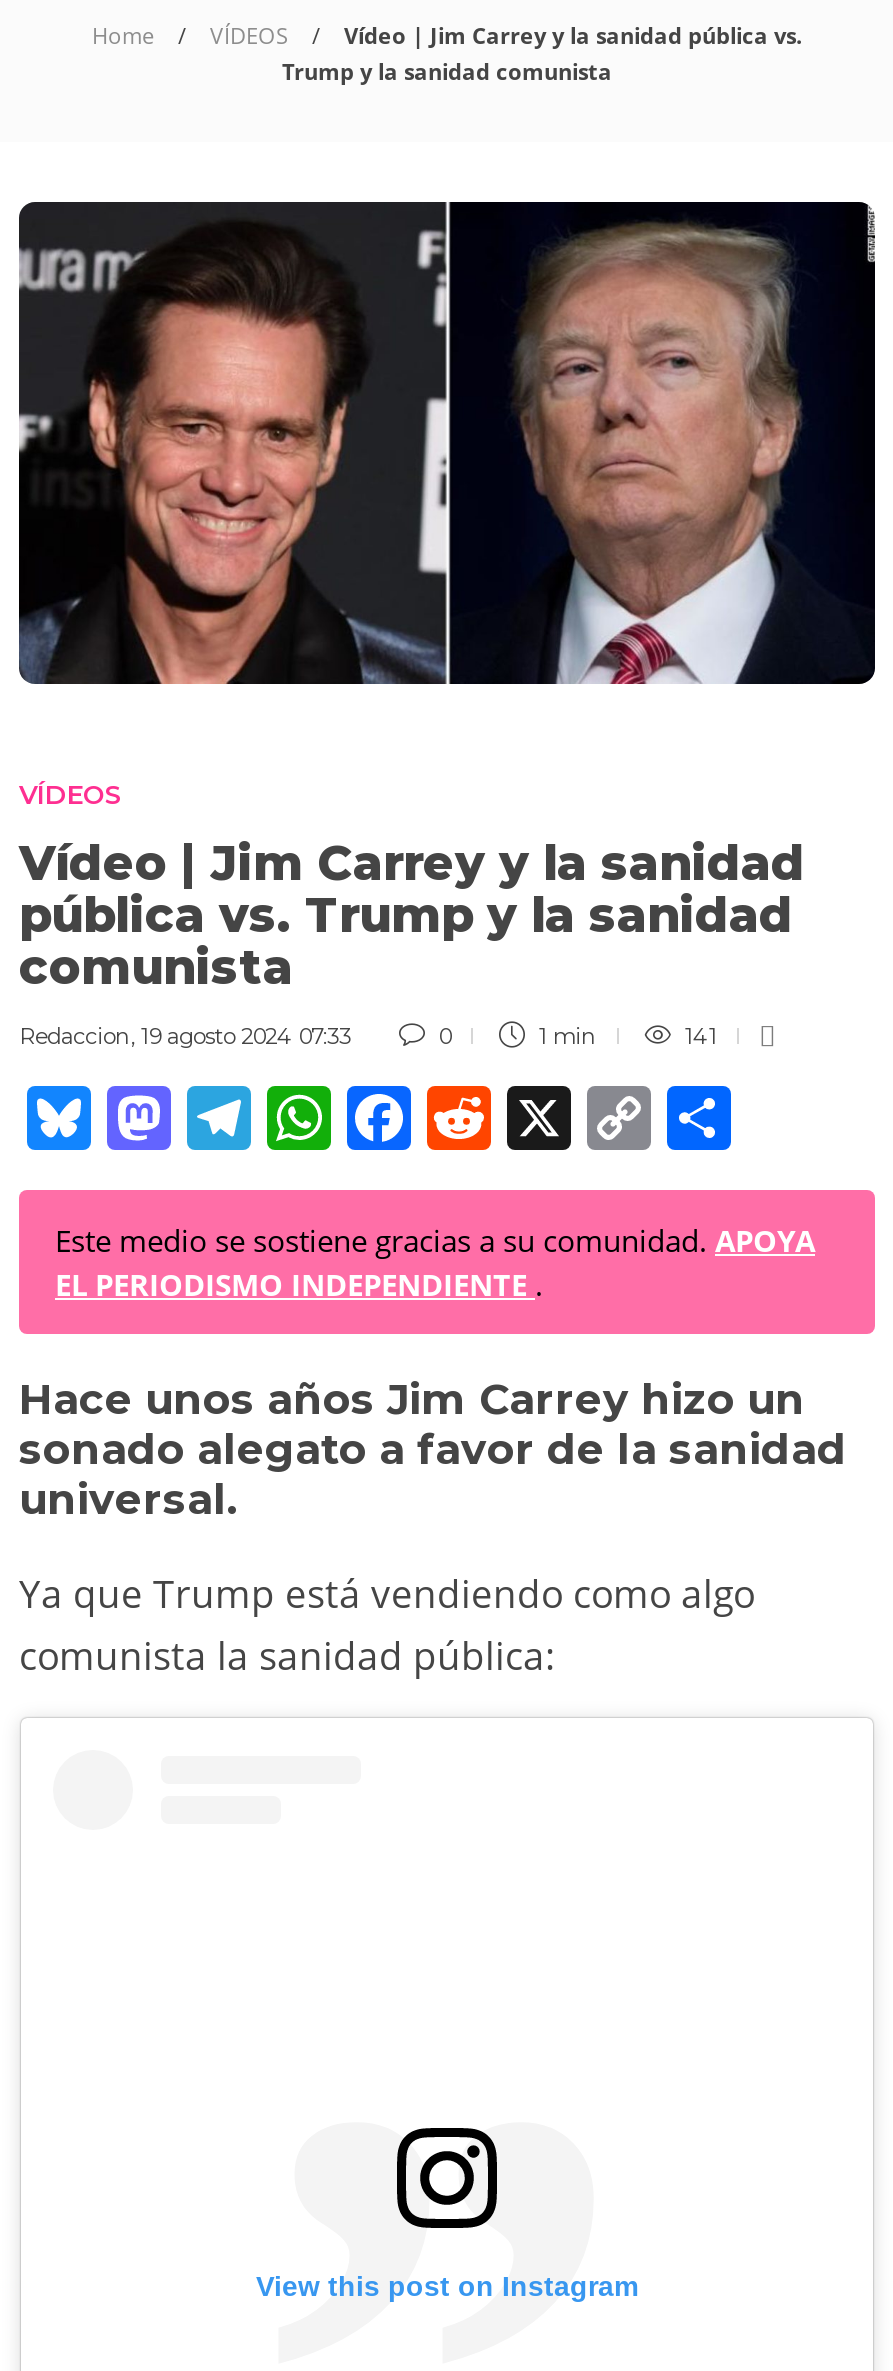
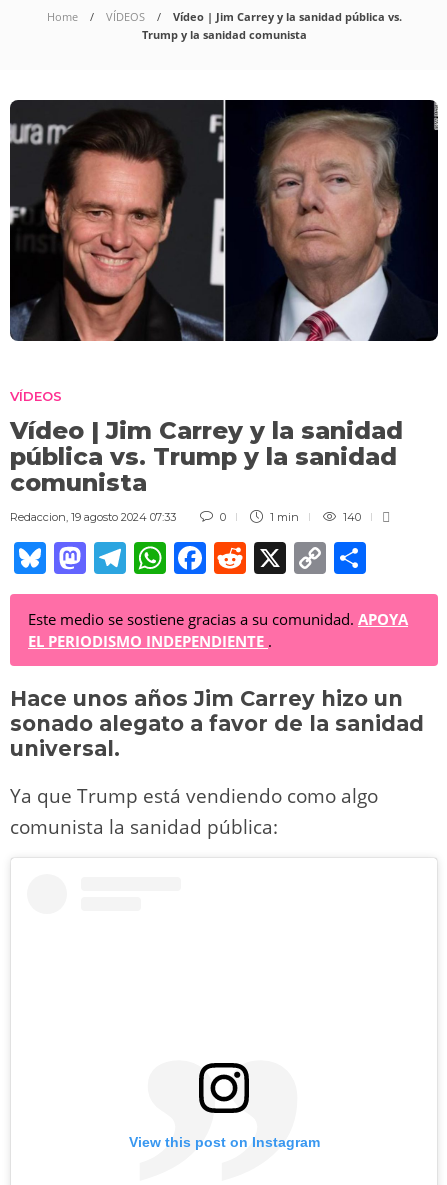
- 141
+ 140
